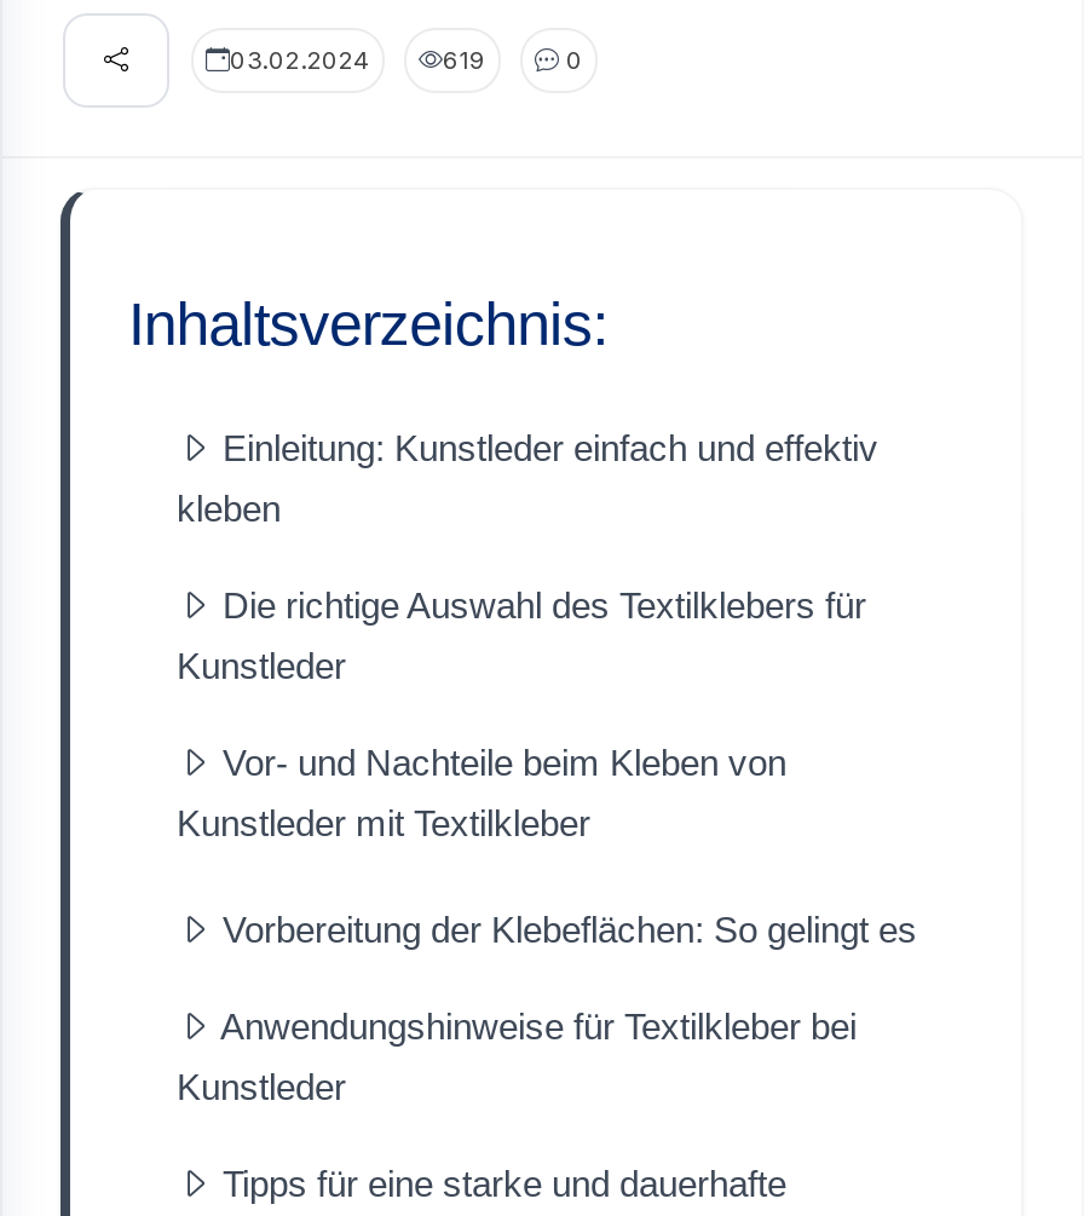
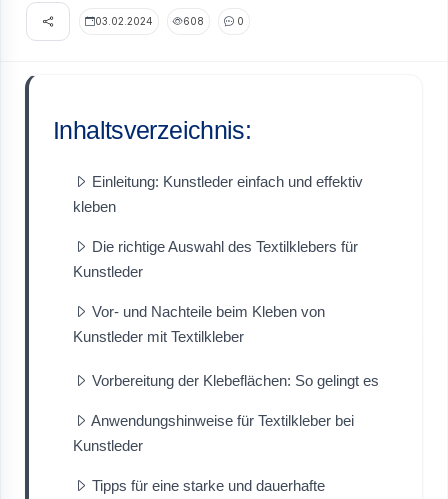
- 619
+ 608
